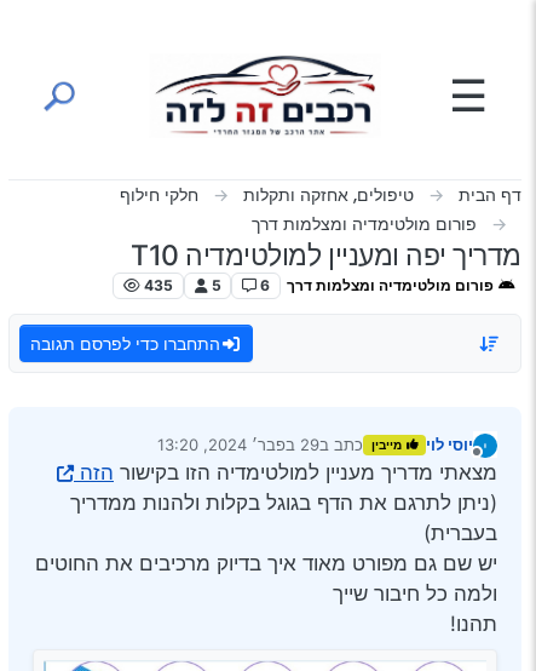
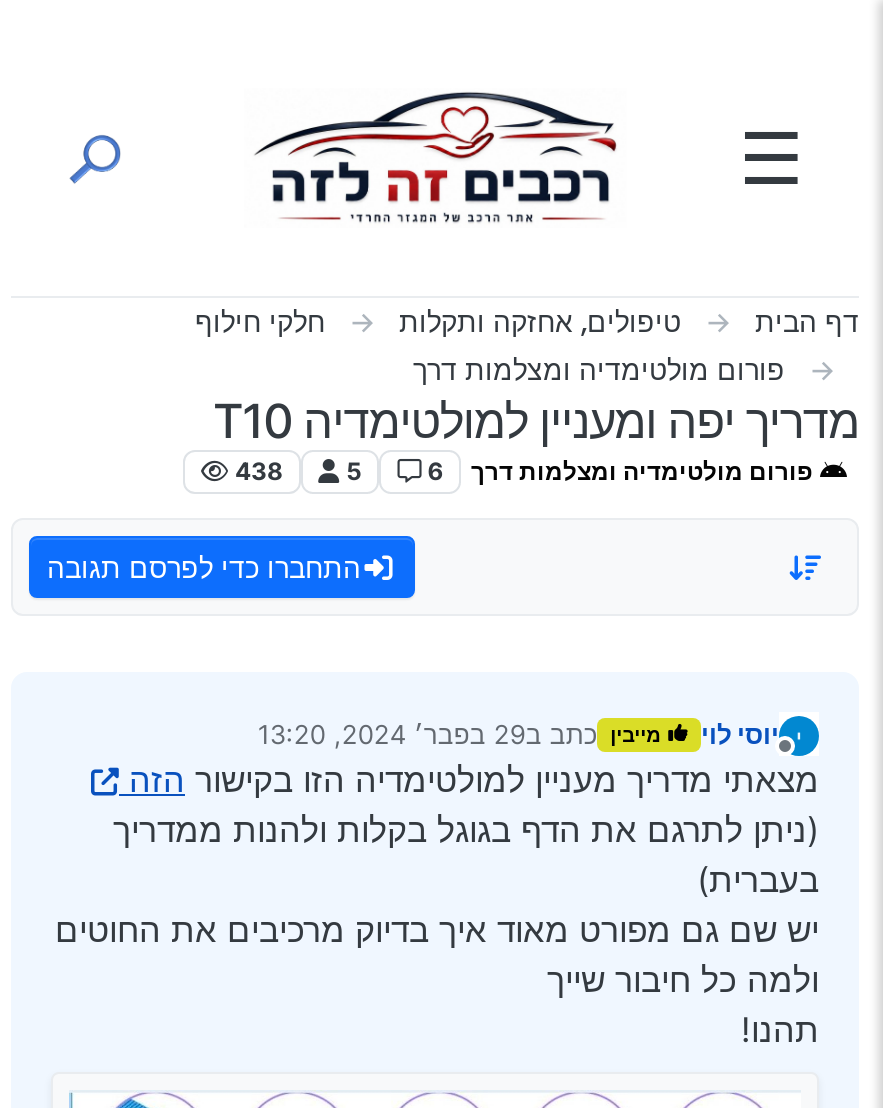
- 435
+ 438
